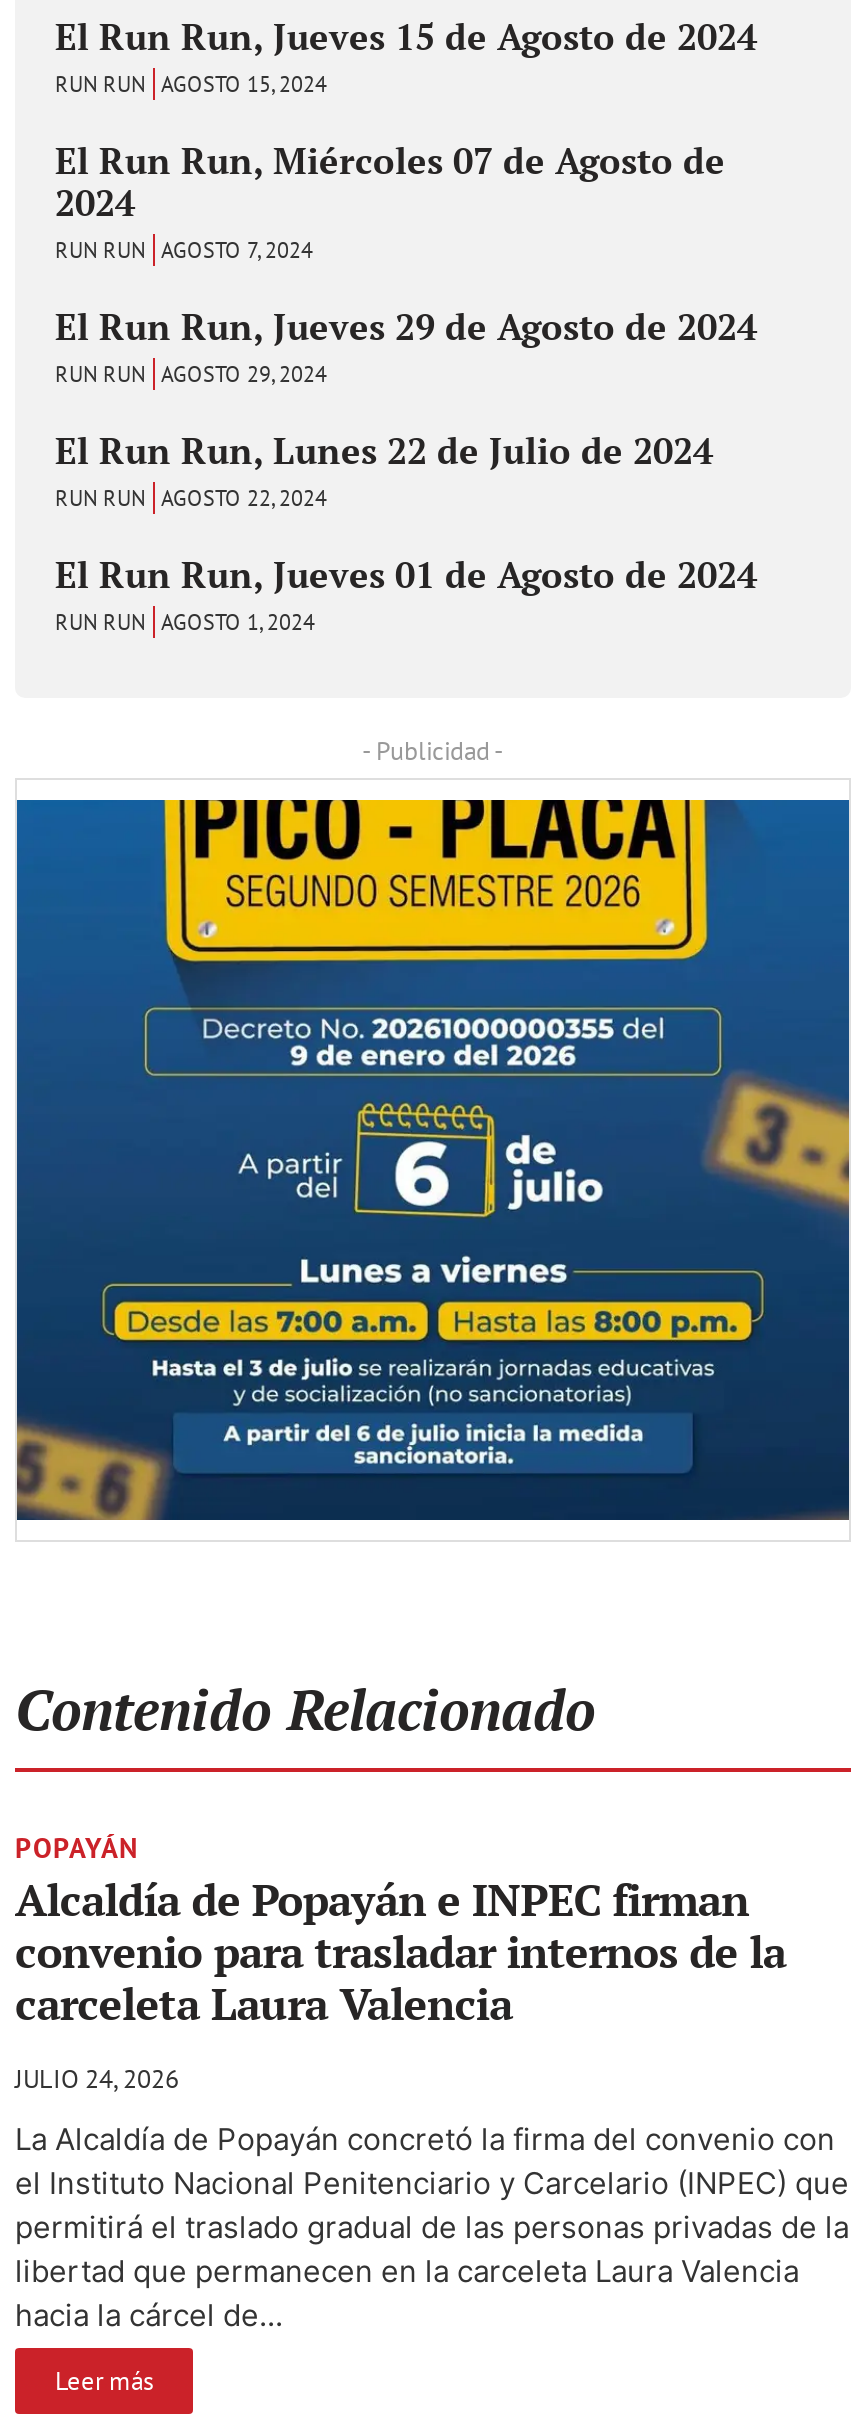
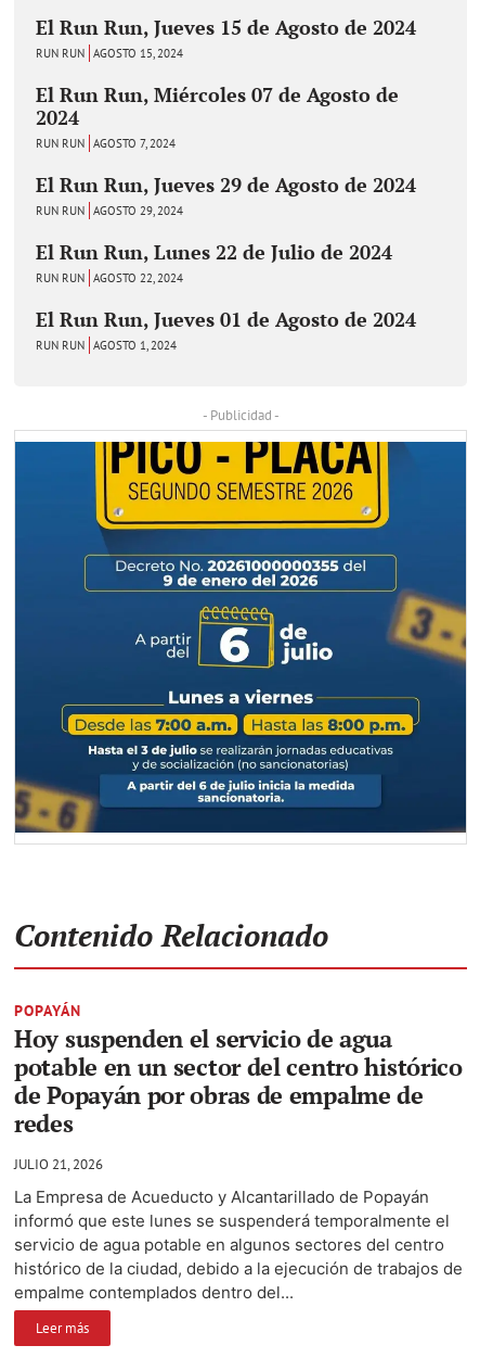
- Alcaldía de Popayán e INPEC firman
- convenio para trasladar internos de la
- carceleta Laura Valencia
+ Hoy suspenden el servicio de agua
+ potable en un sector del centro histórico
+ de Popayán por obras de empalme de
+ redes

- JULIO 24, 2026
+ JULIO 21, 2026

- La Alcaldía de Popayán concretó la firma del convenio con
- el Instituto Nacional Penitenciario y Carcelario (INPEC) que
- permitirá el traslado gradual de las personas privadas de la
- libertad que permanecen en la carceleta Laura Valencia
- hacia la cárcel de...
+ La Empresa de Acueducto y Alcantarillado de Popayán
+ informó que este lunes se suspenderá temporalmente el
+ servicio de agua potable en algunos sectores del centro
+ histórico de la ciudad, debido a la ejecución de trabajos de
+ empalme contemplados dentro del...
